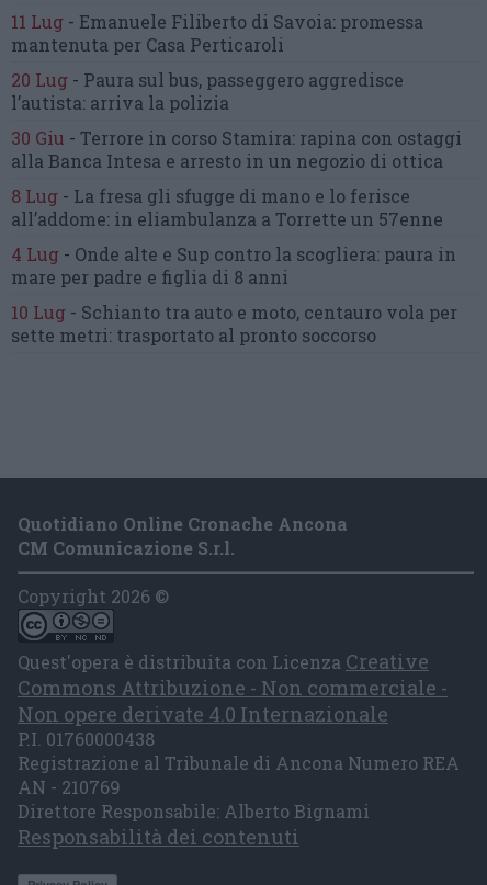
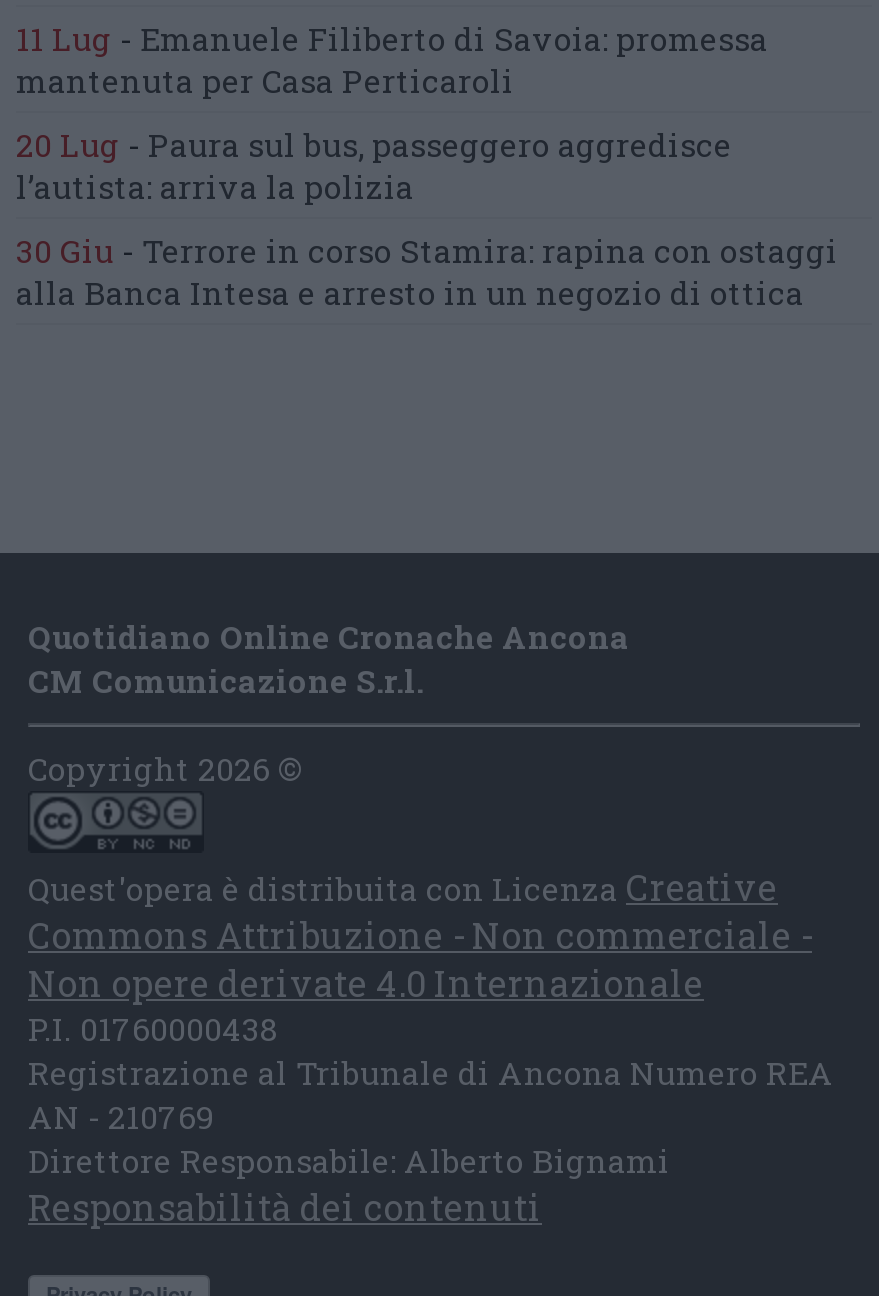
- 8 Lug - La fresa gli sfugge di mano e lo ferisce
- all’addome: in eliambulanza a Torrette un 57enne
- 4 Lug - Onde alte e Sup contro la scogliera: paura in
- mare per padre e figlia di 8 anni
- 10 Lug - Schianto tra auto e moto, centauro vola per
- sette metri: trasportato al pronto soccorso
